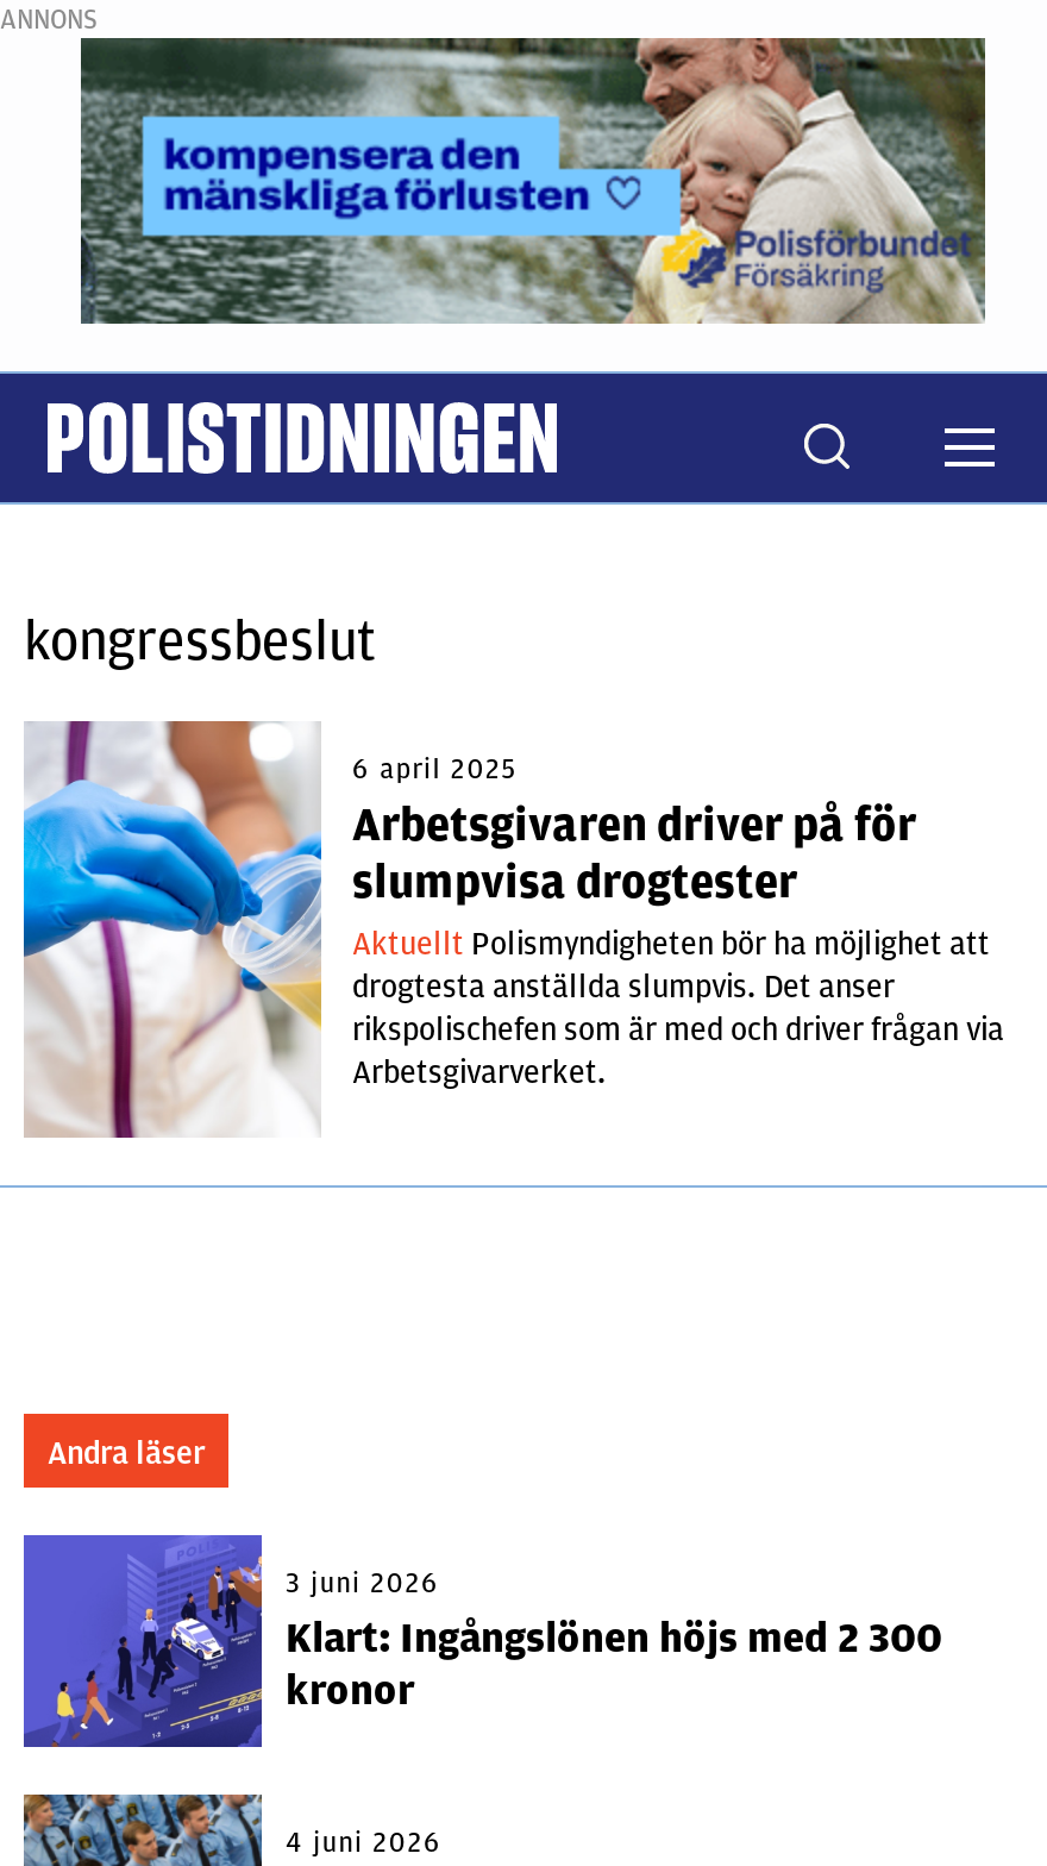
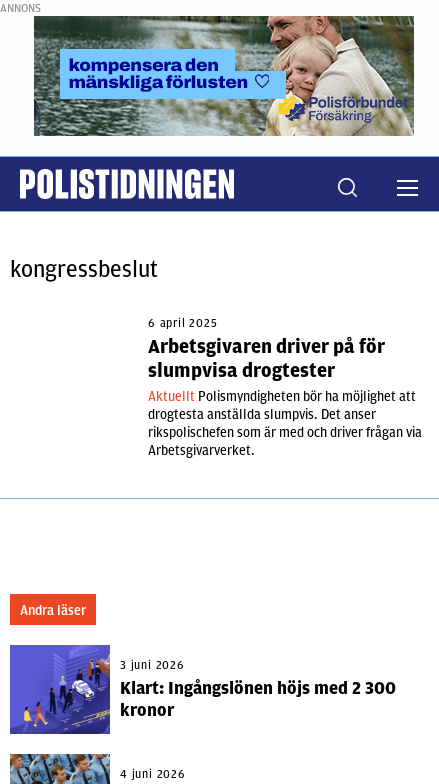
- [image]
